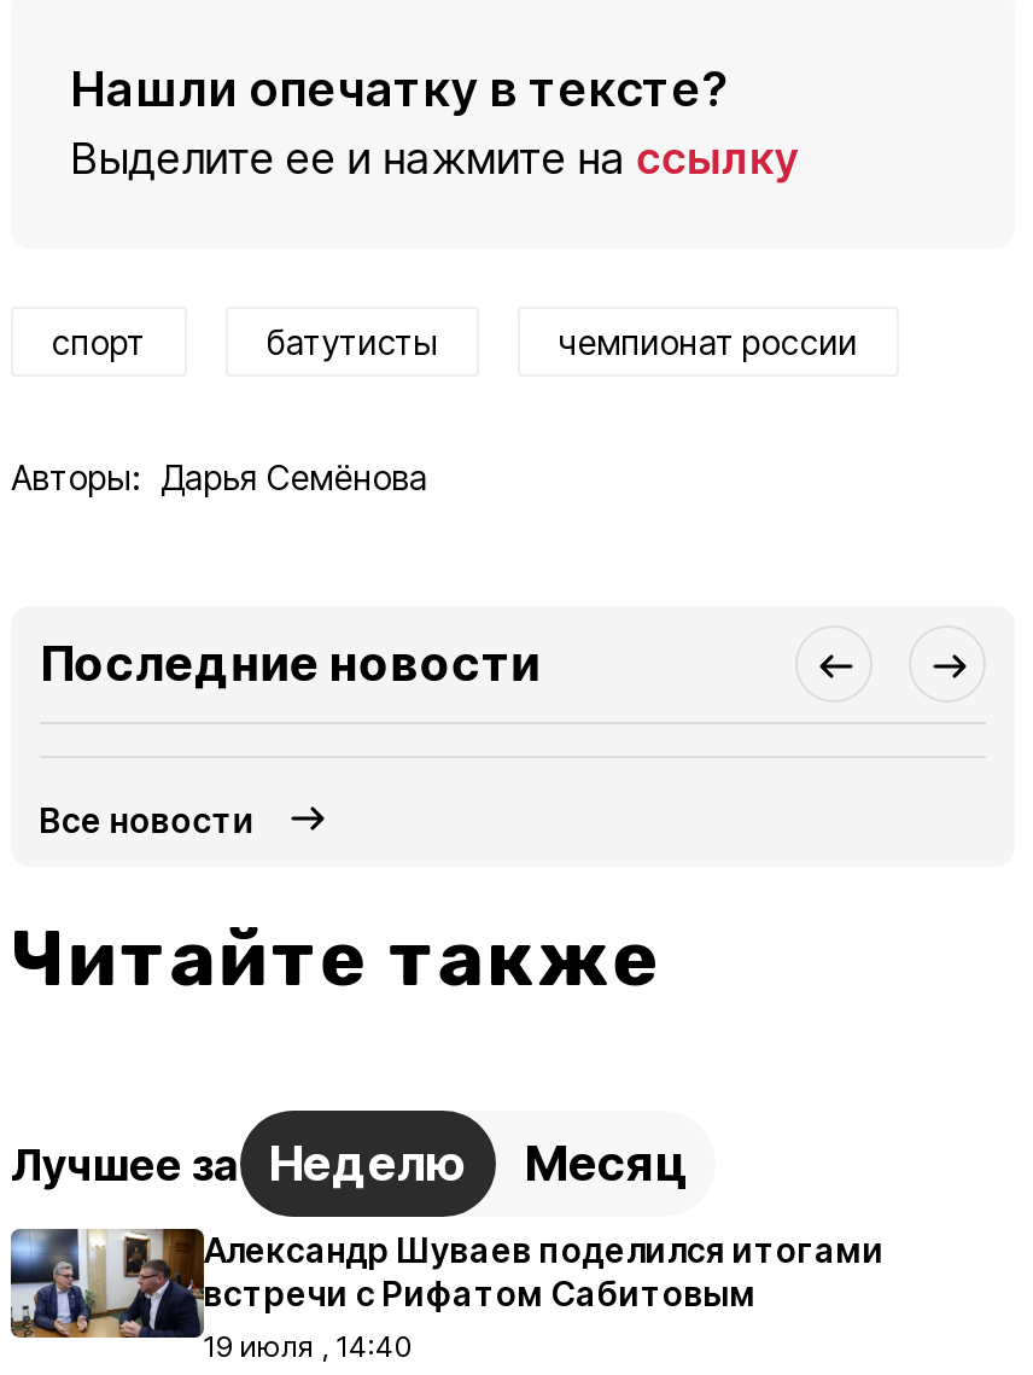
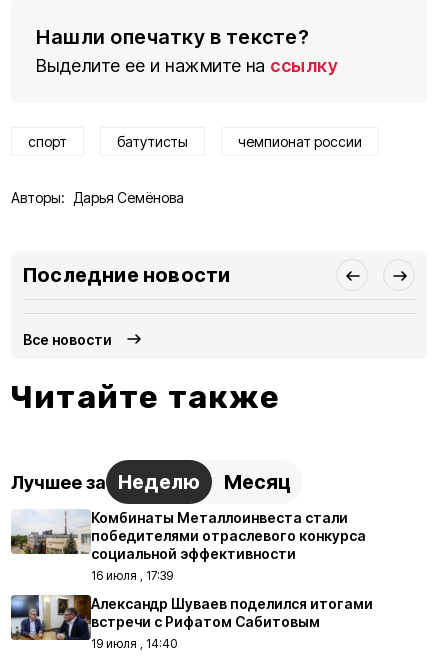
+ [image]
+ Комбинаты Металлоинвеста стали
+ победителями отраслевого конкурса
+ социальной эффективности
+ 16 июля , 17:39
